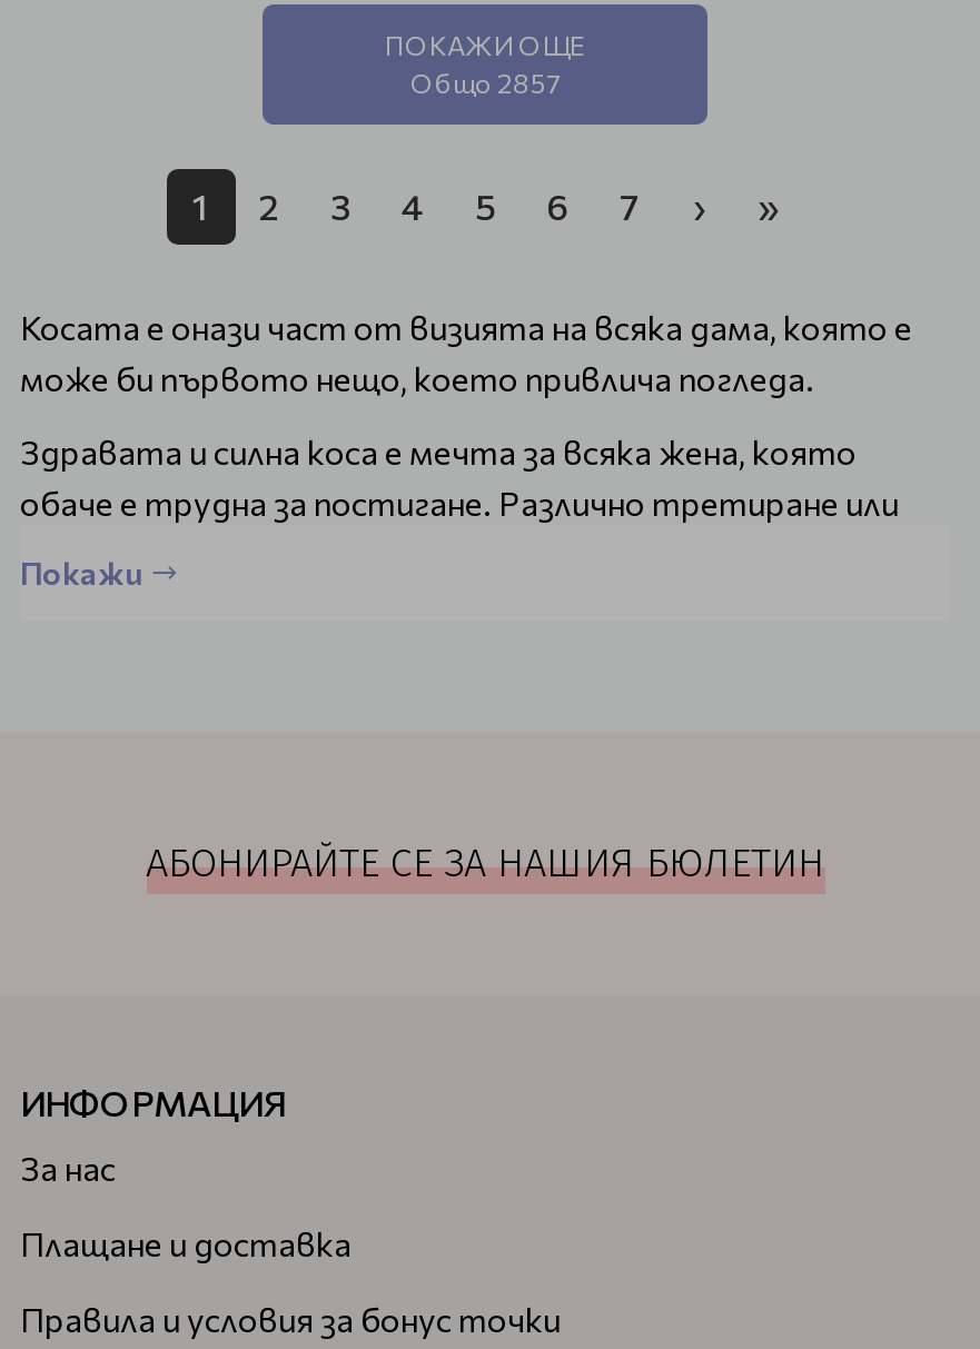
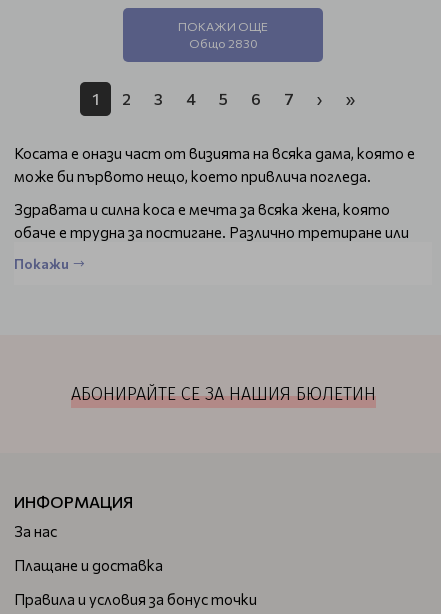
- Общо 2857
+ Общо 2830
